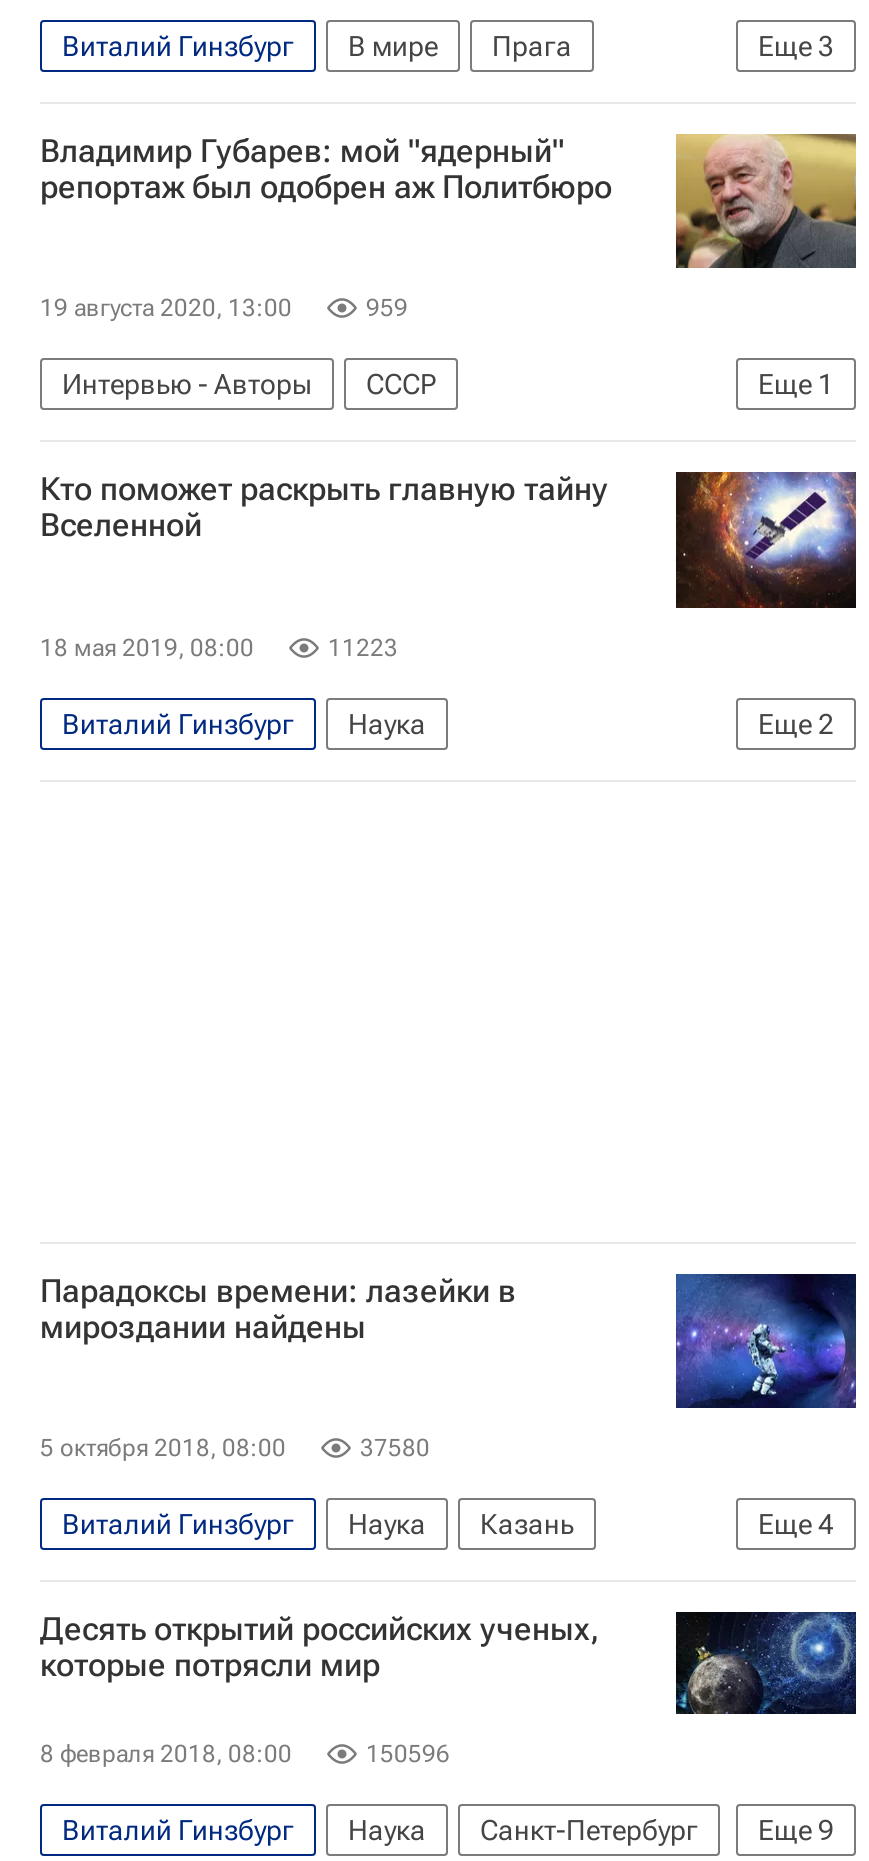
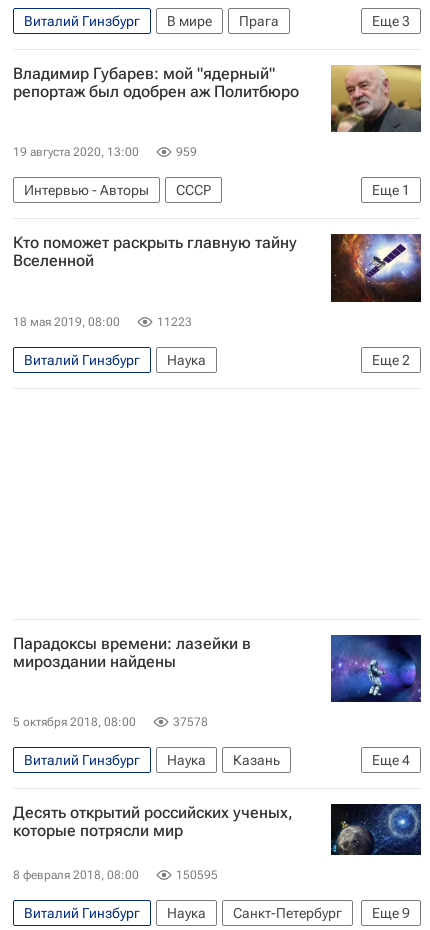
- 37580
+ 37578

- 150596
+ 150595
